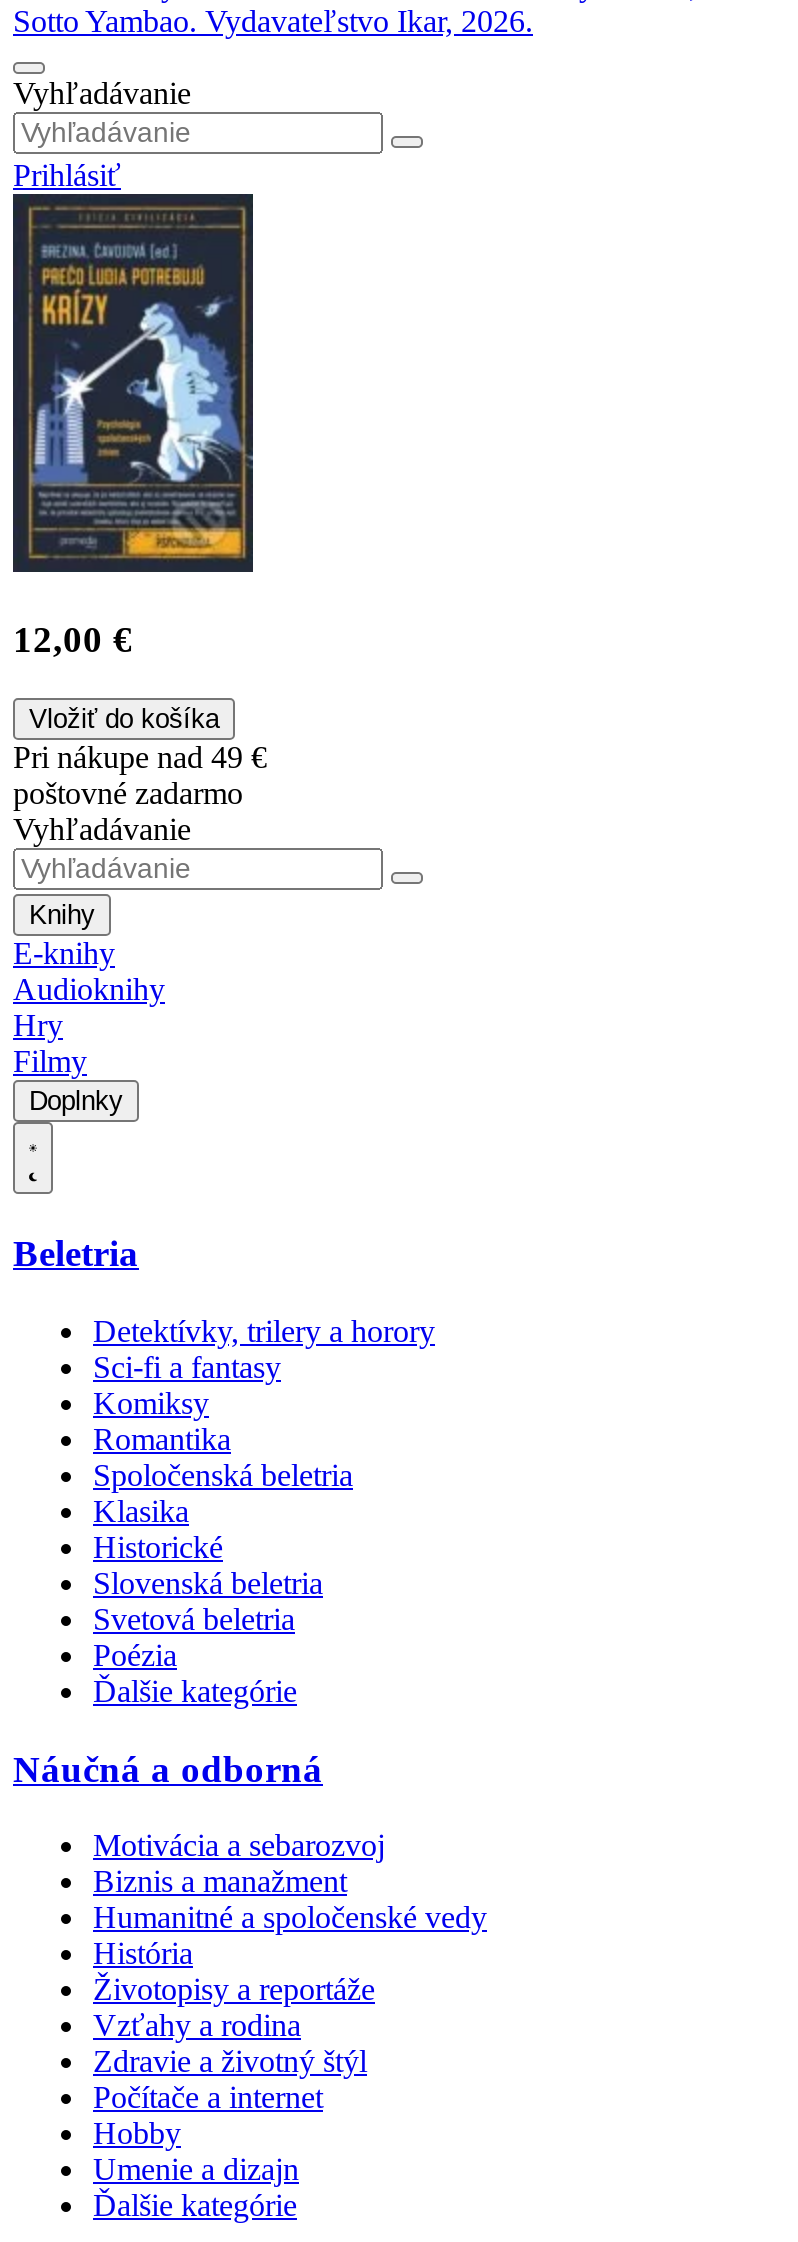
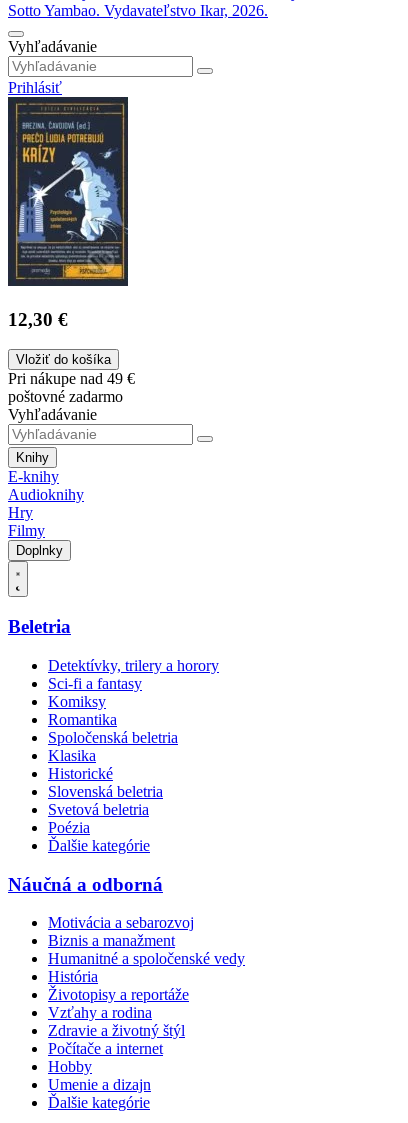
- 12,00 €
+ 12,30 €
